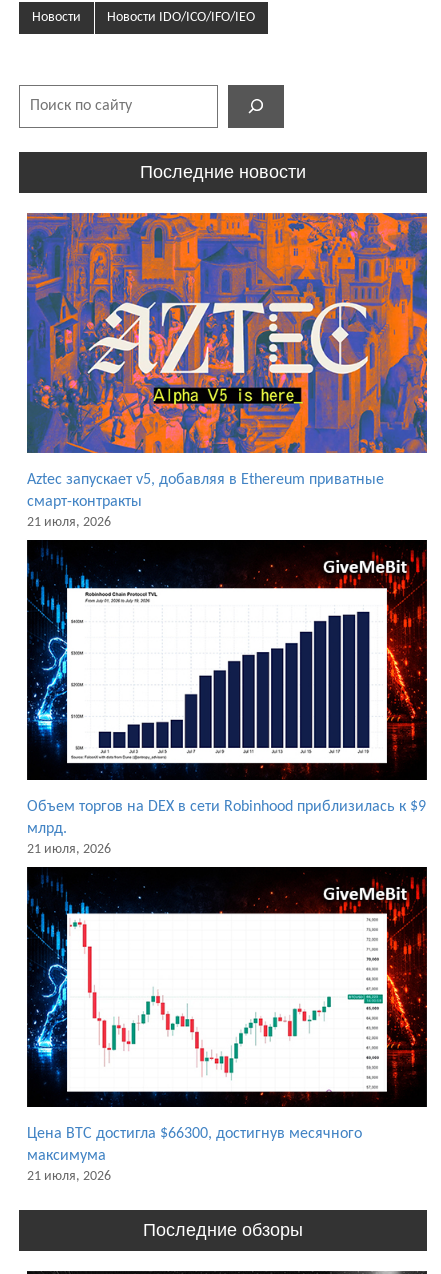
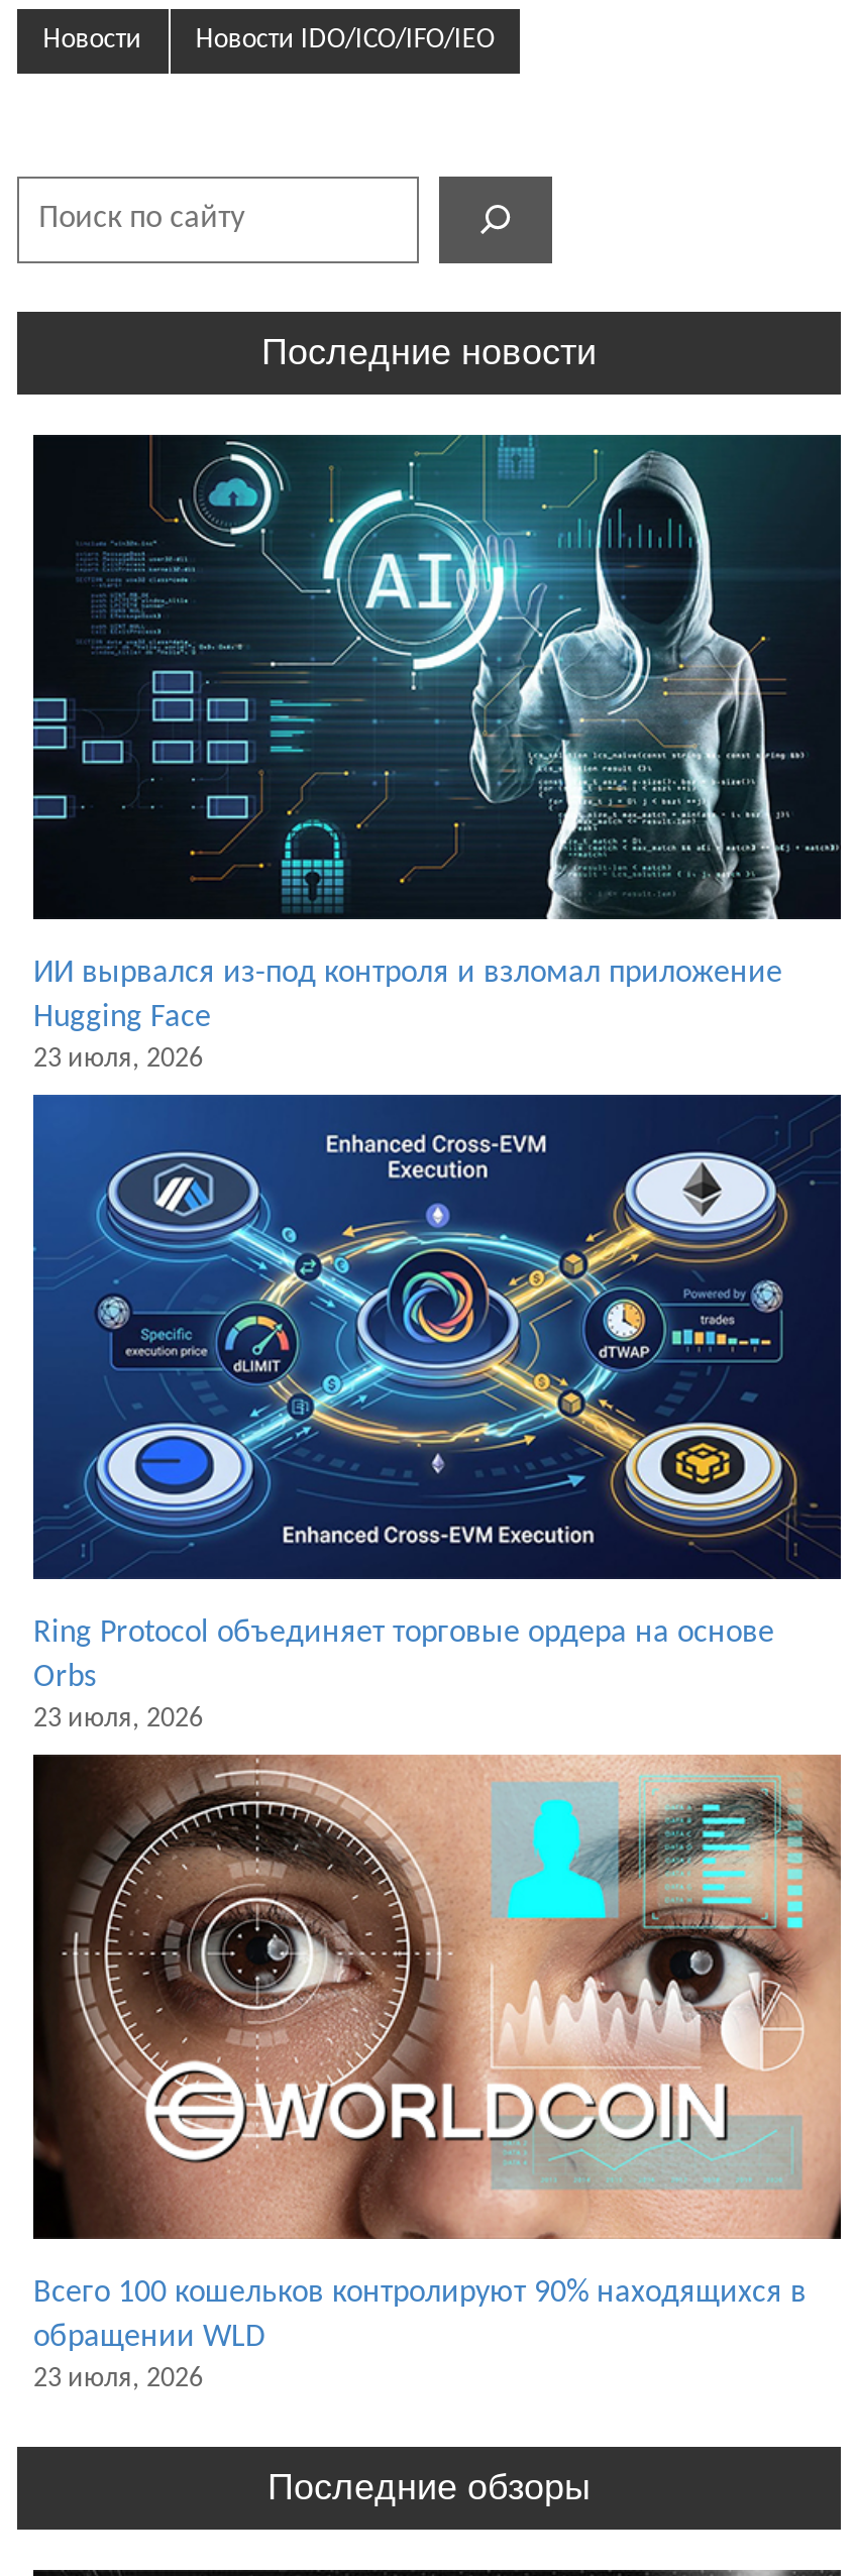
- [image]
- Aztec запускает v5, добавляя в Ethereum приватные
- смарт-контракты
- 21 июля, 2026
+ [image]
+ ИИ вырвался из-под контроля и взломал приложение
+ Hugging Face
+ 23 июля, 2026

- [image]
- Объем торгов на DEX в сети Robinhood приблизилась к $9
- млрд.
- 21 июля, 2026
+ [image]
+ Ring Protocol объединяет торговые ордера на основе
+ Orbs
+ 23 июля, 2026

- [image]
- Цена BTC достигла $66300, достигнув месячного
- максимума
- 21 июля, 2026
+ [image]
+ Всего 100 кошельков контролируют 90% находящихся в
+ обращении WLD
+ 23 июля, 2026
